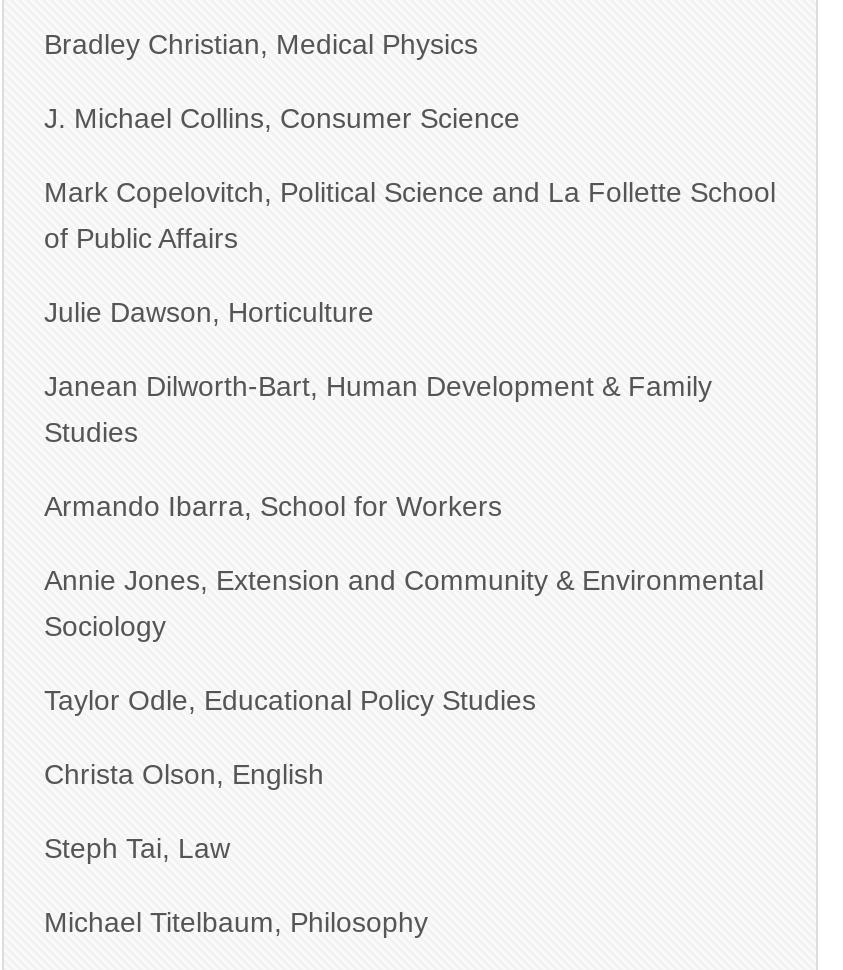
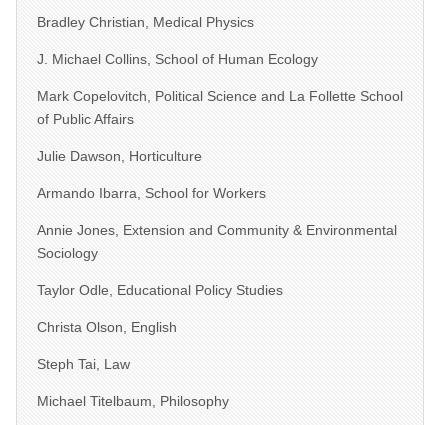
- J. Michael Collins, Consumer Science
+ J. Michael Collins, School of Human Ecology

- Janean Dilworth-Bart, Human Development & Family
- Studies
